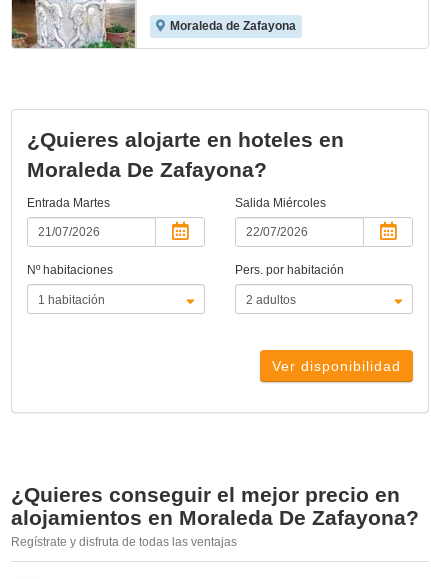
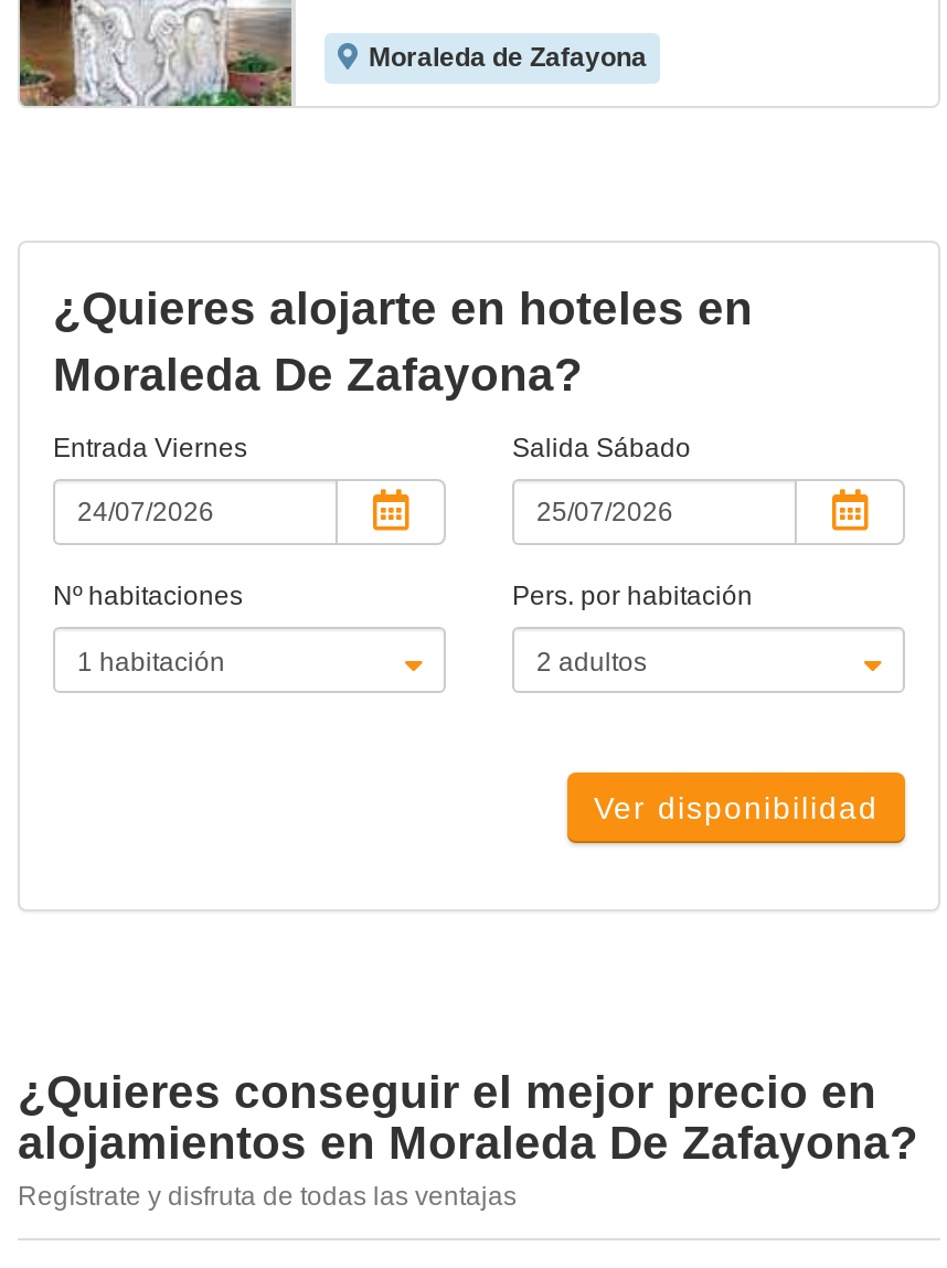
- Entrada Martes
+ Entrada Viernes

- Salida Miércoles
+ Salida Sábado
